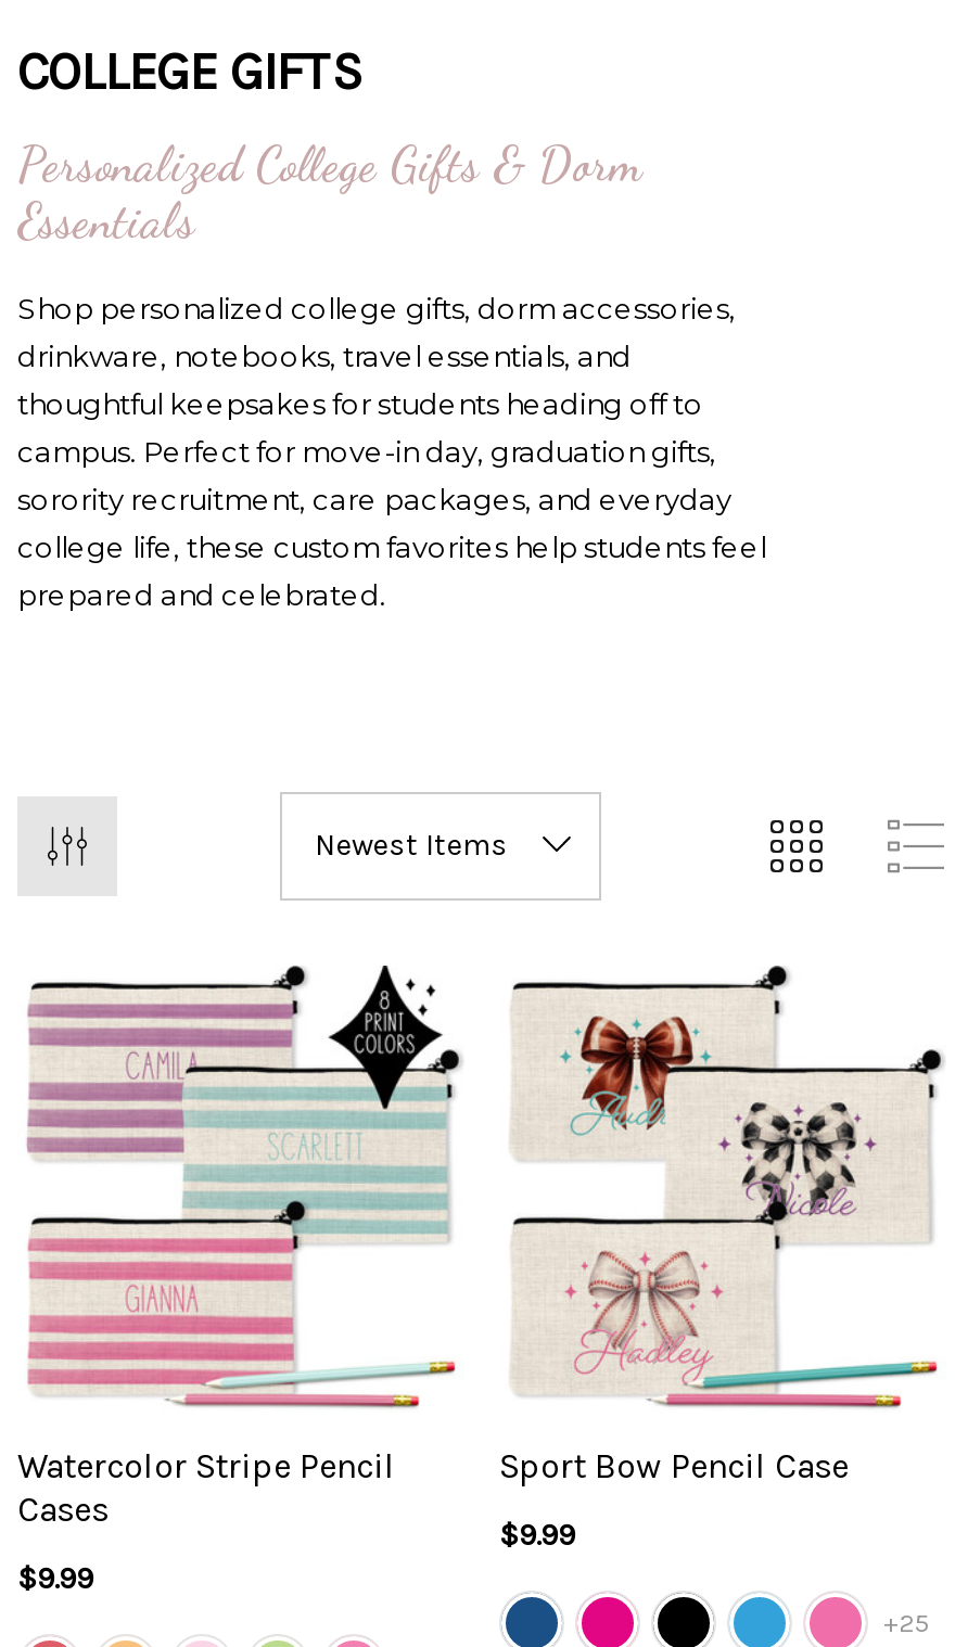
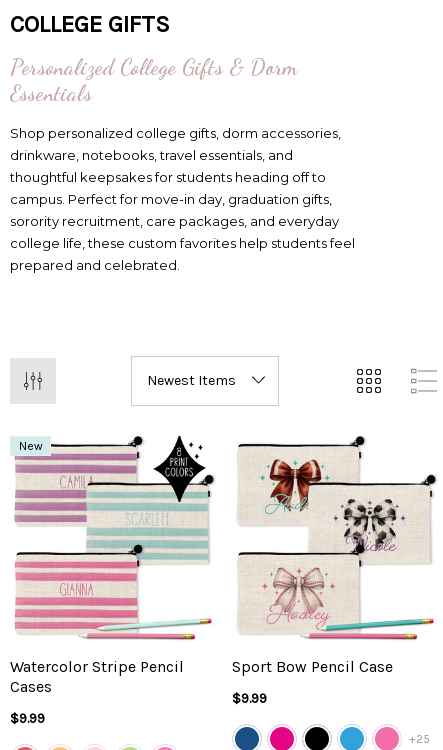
+ New
